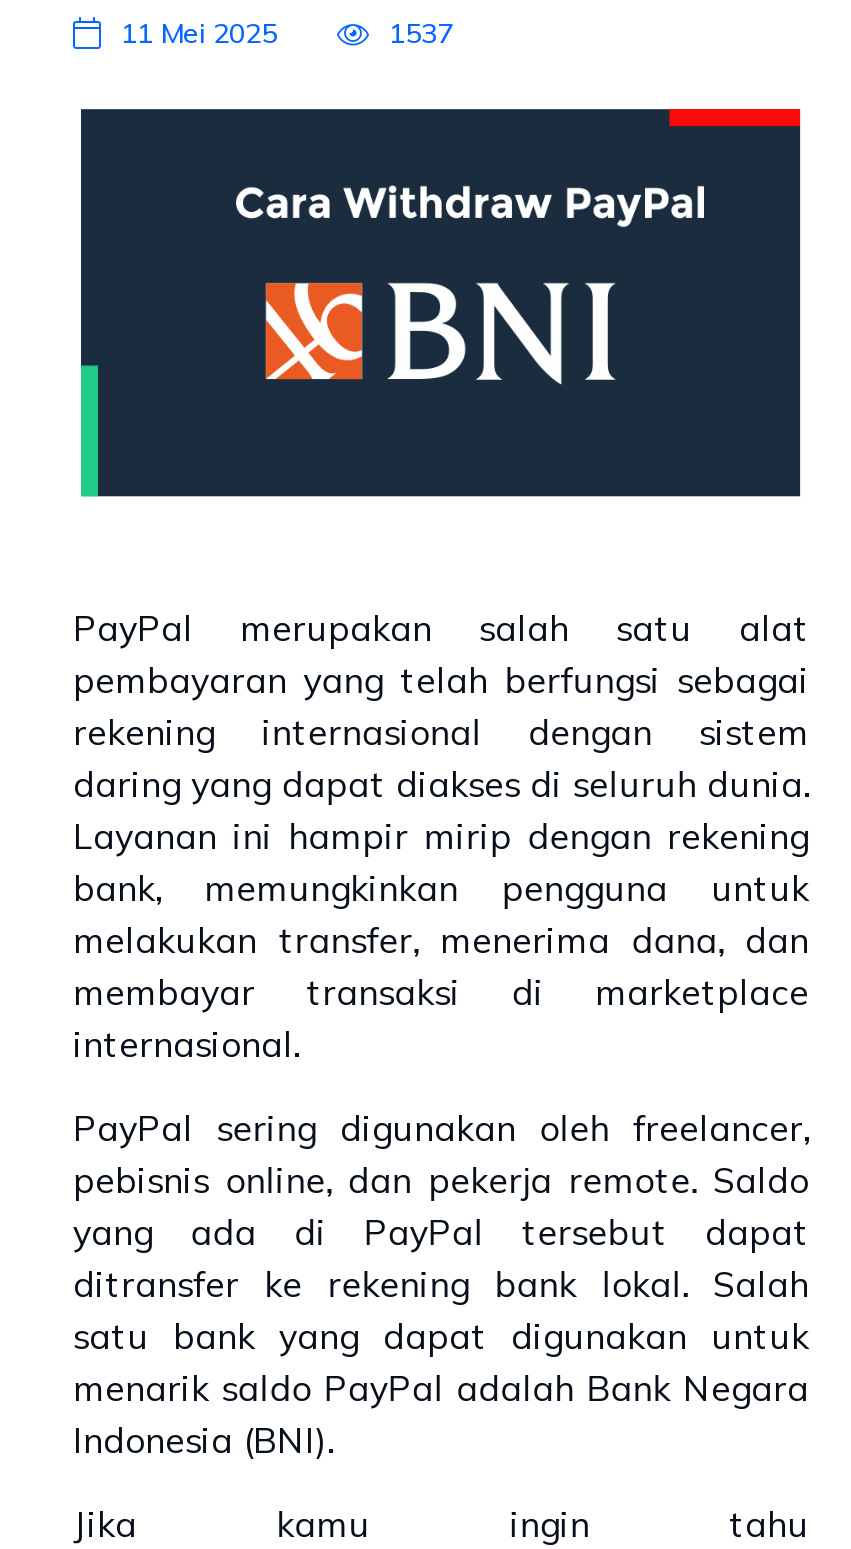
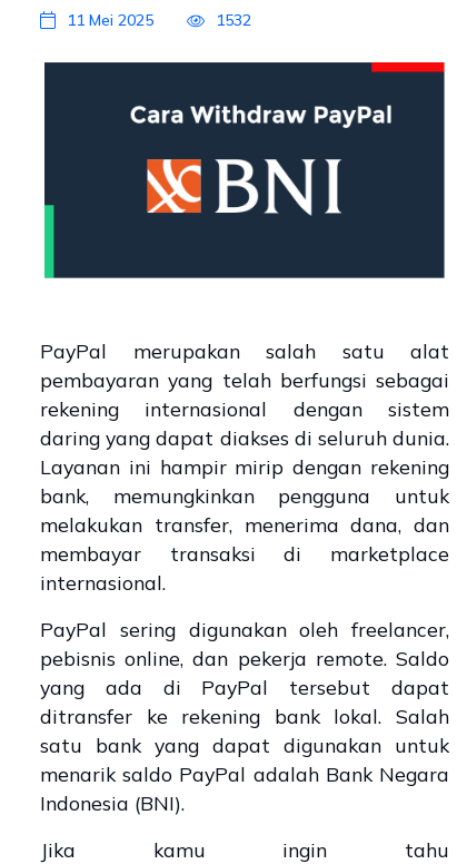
- 1537
+ 1532
